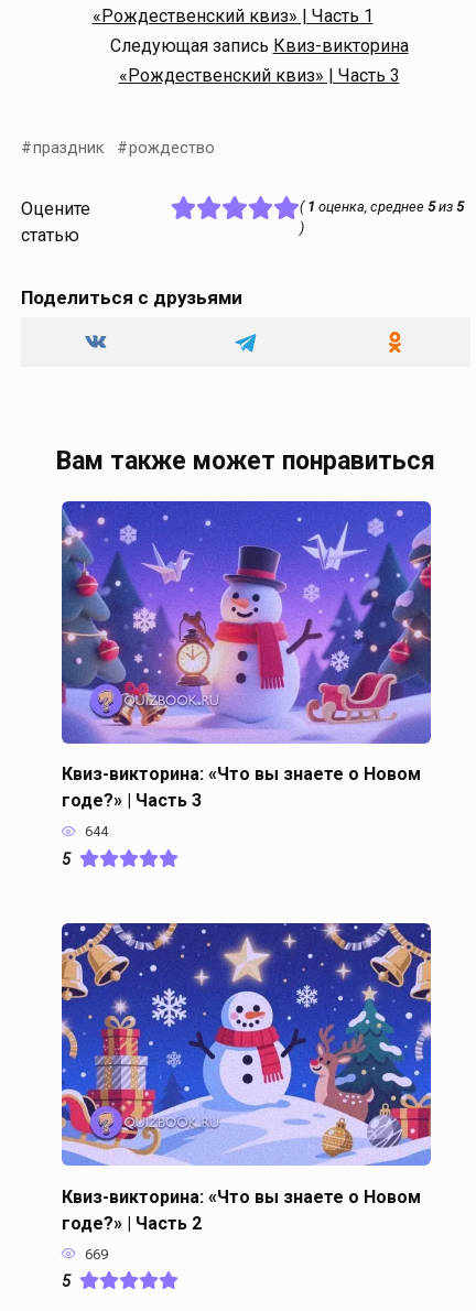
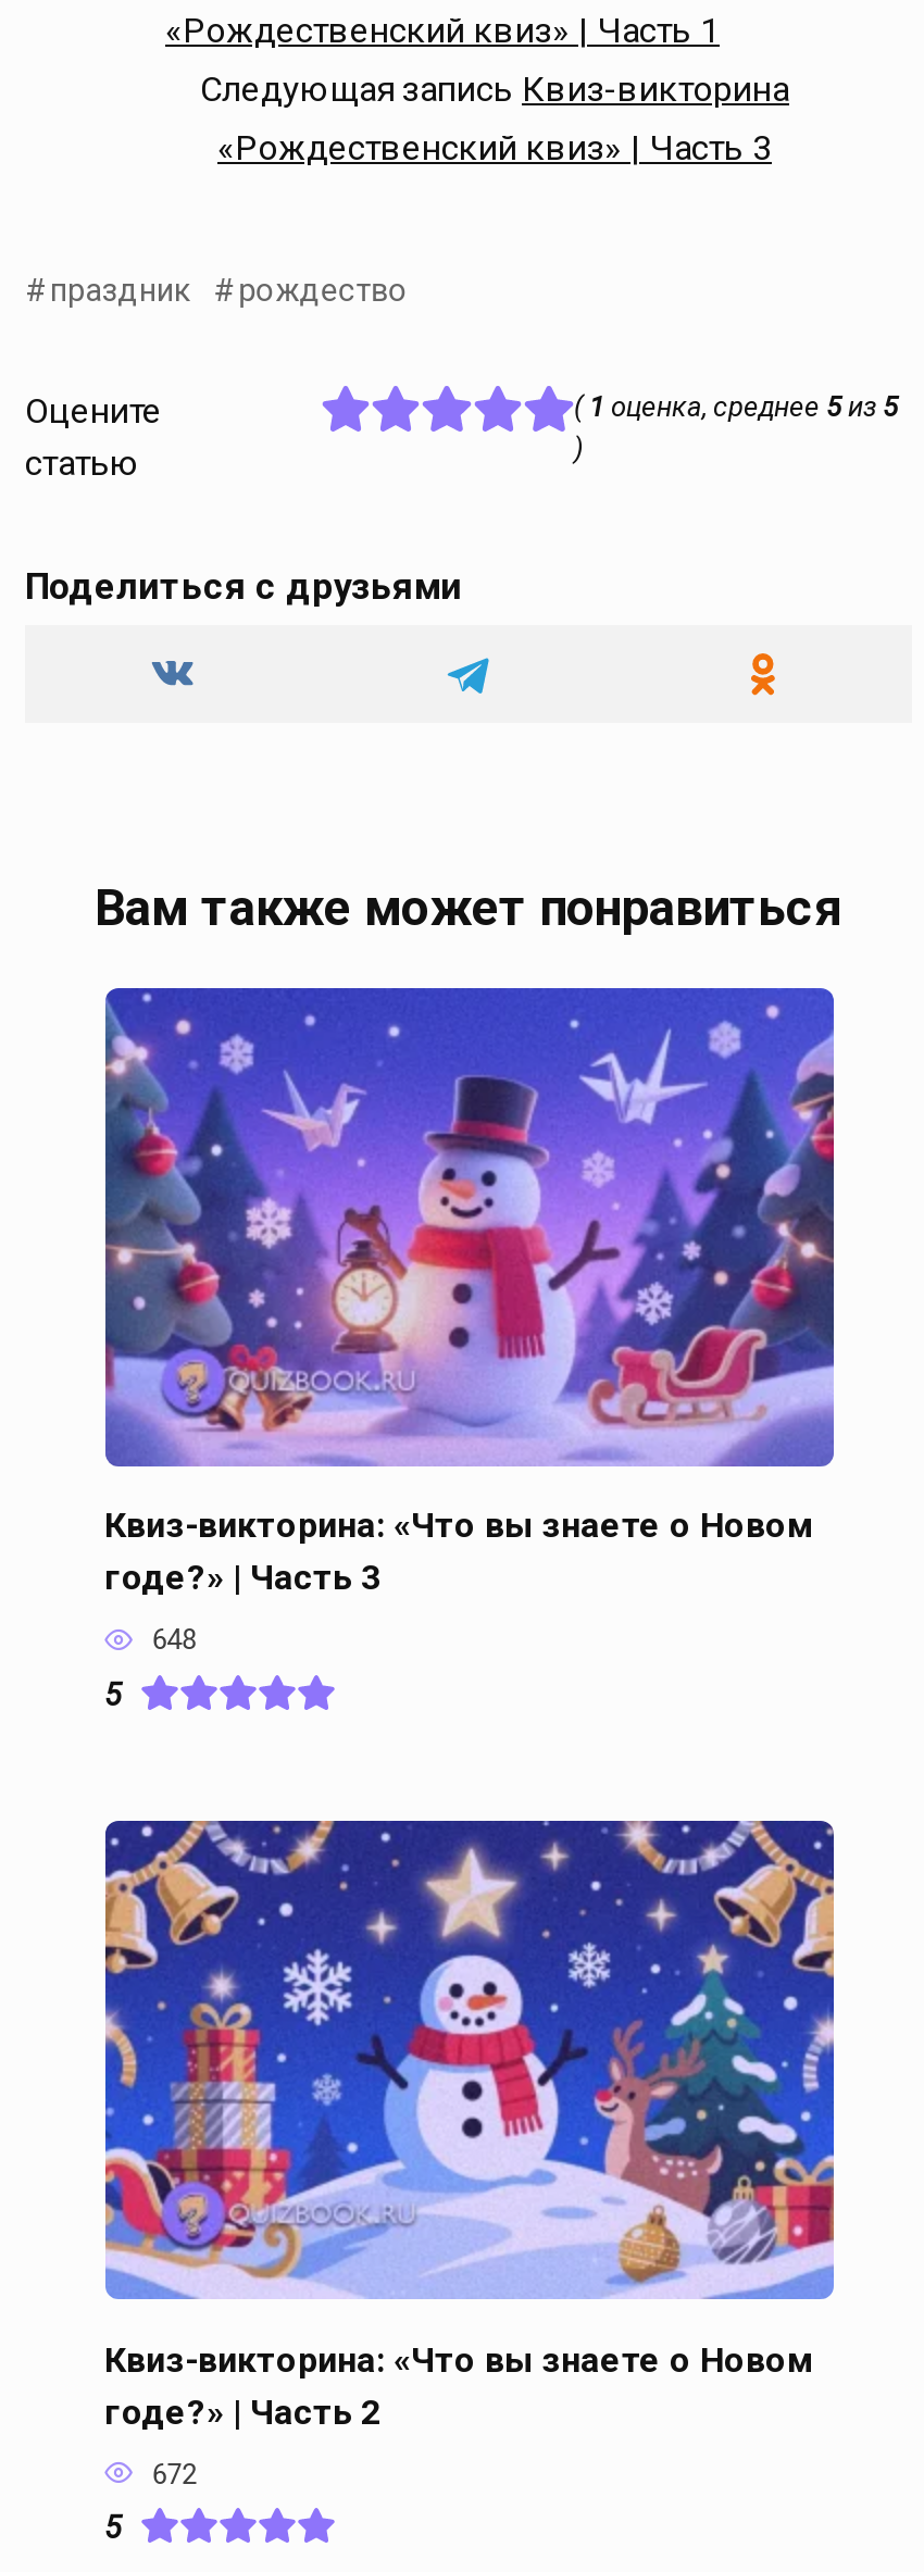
- 644
+ 648

- 669
+ 672
